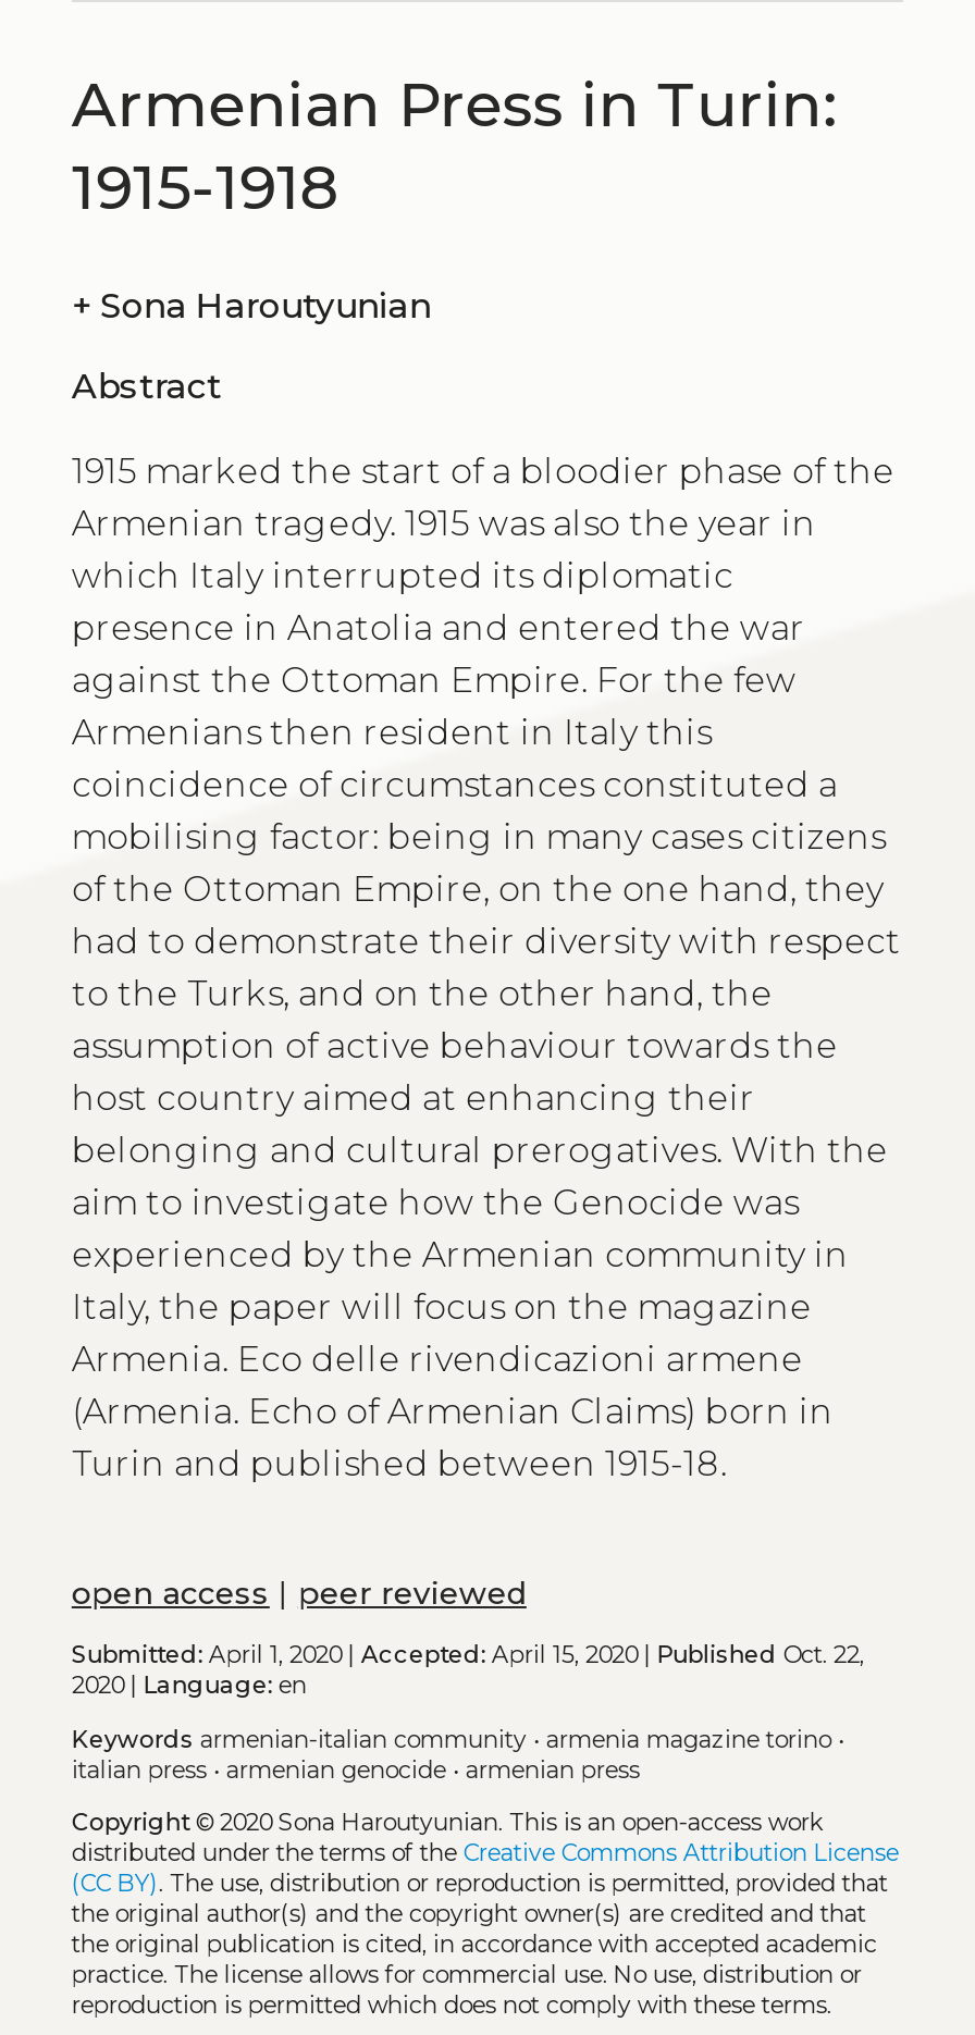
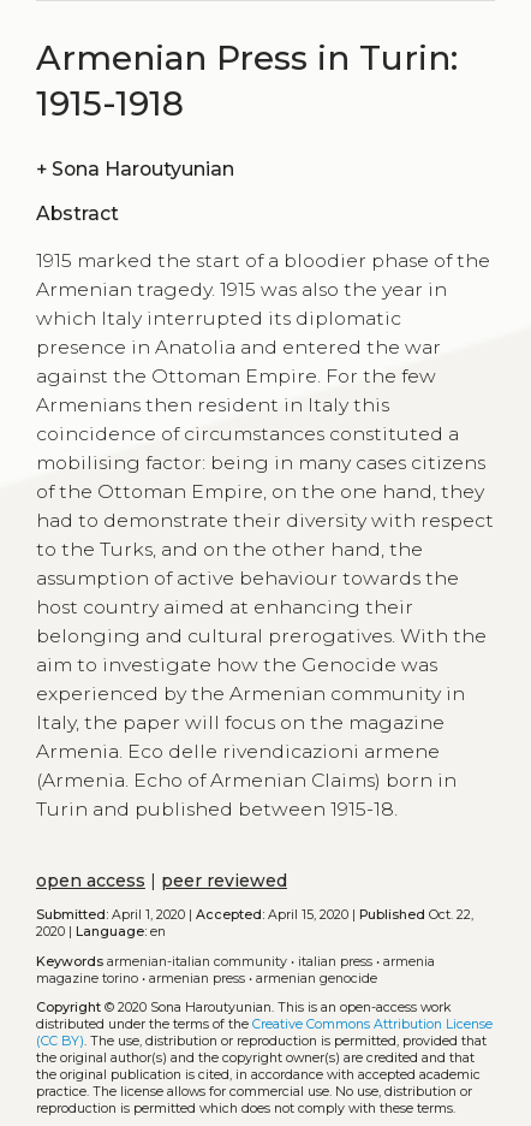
- Keywords armenian-italian community • armenia magazine torino •
+ Keywords armenian-italian community • italian press • armenia

- italian press • armenian genocide • armenian press
+ magazine torino • armenian press • armenian genocide
